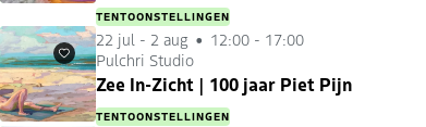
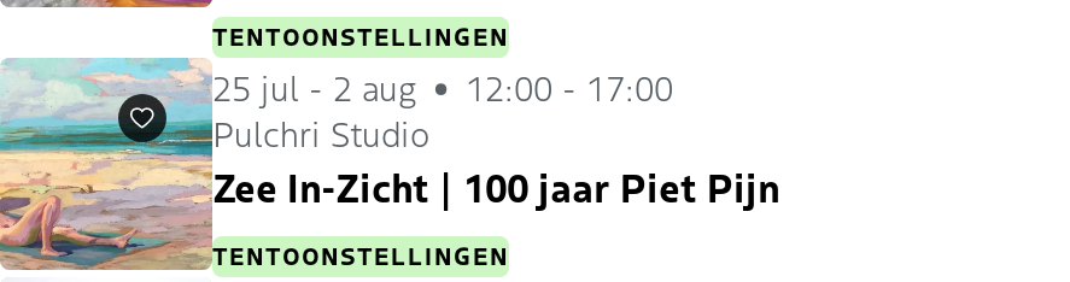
- 22 jul - 2 aug 12:00 - 17:00
+ 25 jul - 2 aug 12:00 - 17:00
